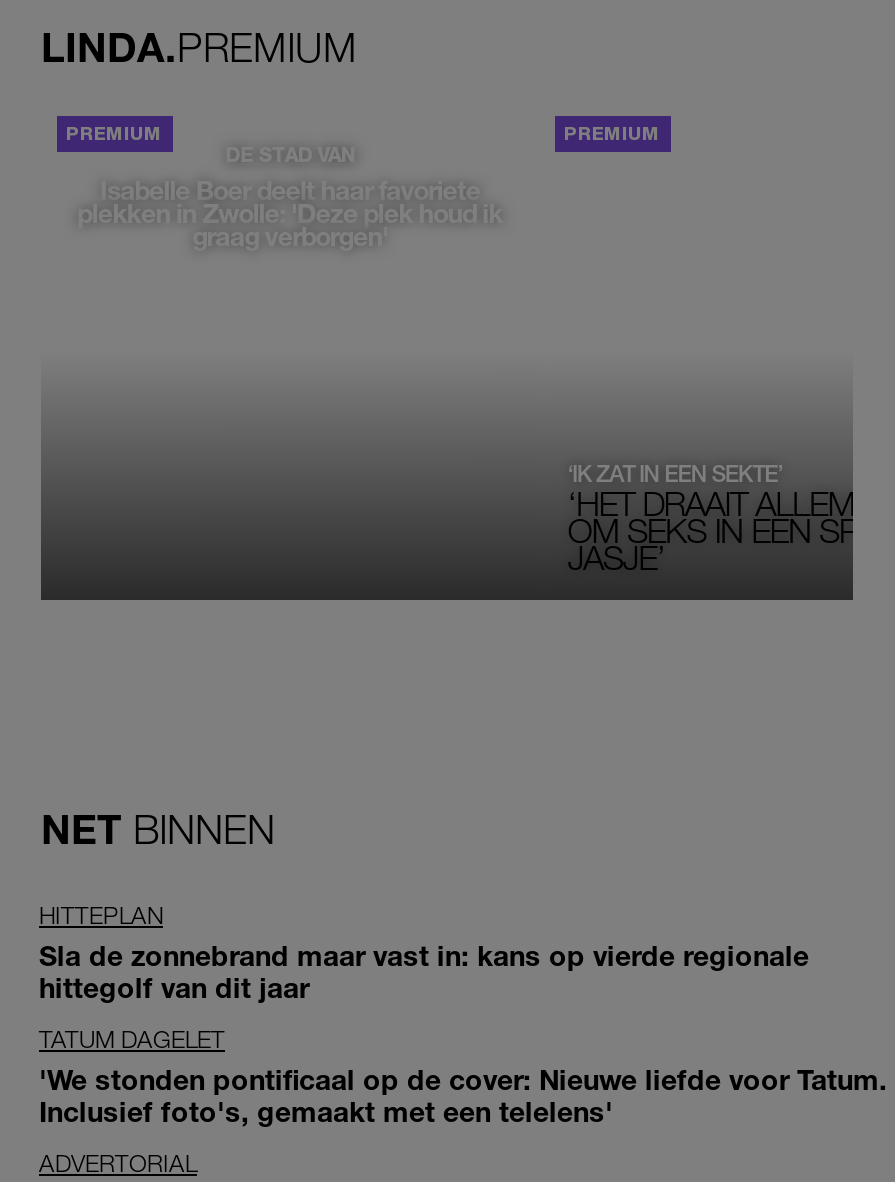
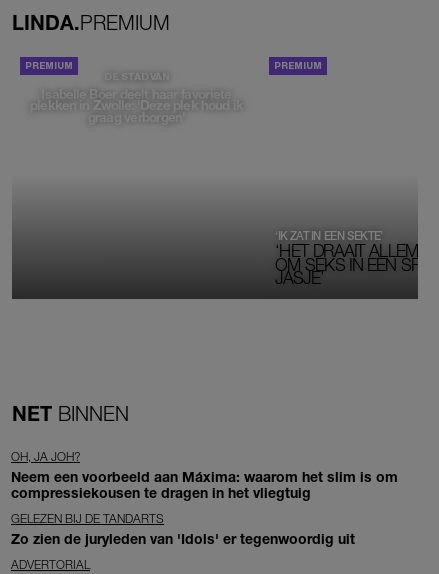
- HITTEPLAN
- Sla de zonnebrand maar vast in: kans op vierde regionale
- hittegolf van dit jaar
+ OH, JA JOH?
+ Neem een voorbeeld aan Máxima: waarom het slim is om
+ compressiekousen te dragen in het vliegtuig

- TATUM DAGELET
- 'We stonden pontificaal op de cover: Nieuwe liefde voor Tatum.
- Inclusief foto's, gemaakt met een telelens'
+ GELEZEN BIJ DE TANDARTS
+ Zo zien de juryleden van 'Idols' er tegenwoordig uit
